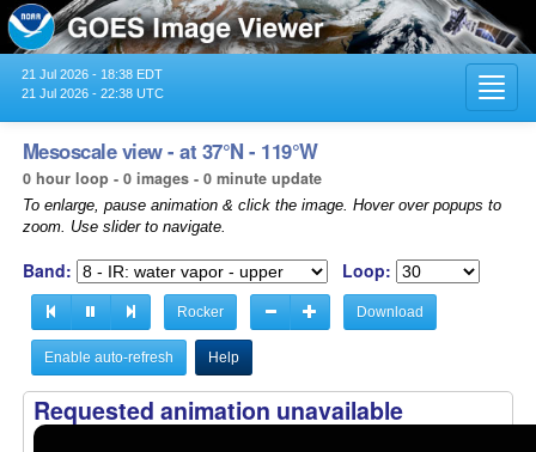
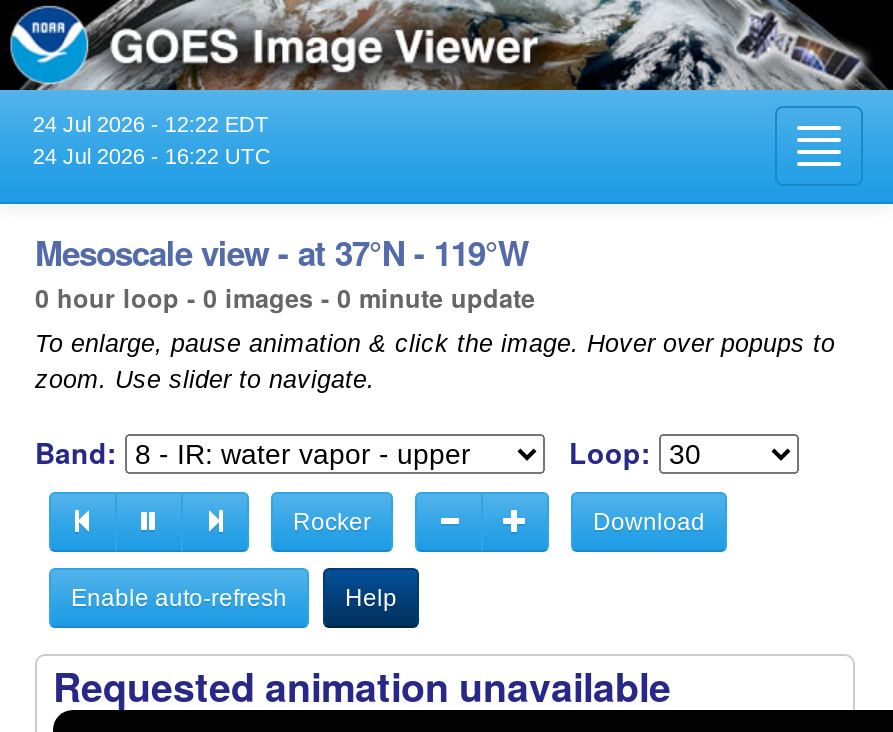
- 21 Jul 2026 - 18:38 EDT
+ 24 Jul 2026 - 12:22 EDT

- 21 Jul 2026 - 22:38 UTC
+ 24 Jul 2026 - 16:22 UTC
